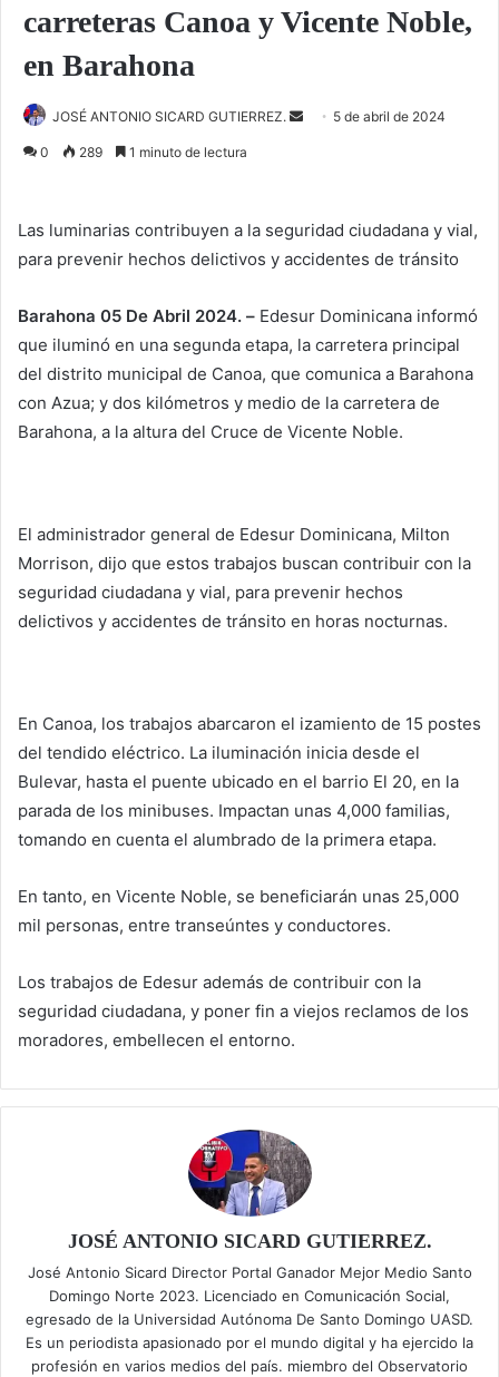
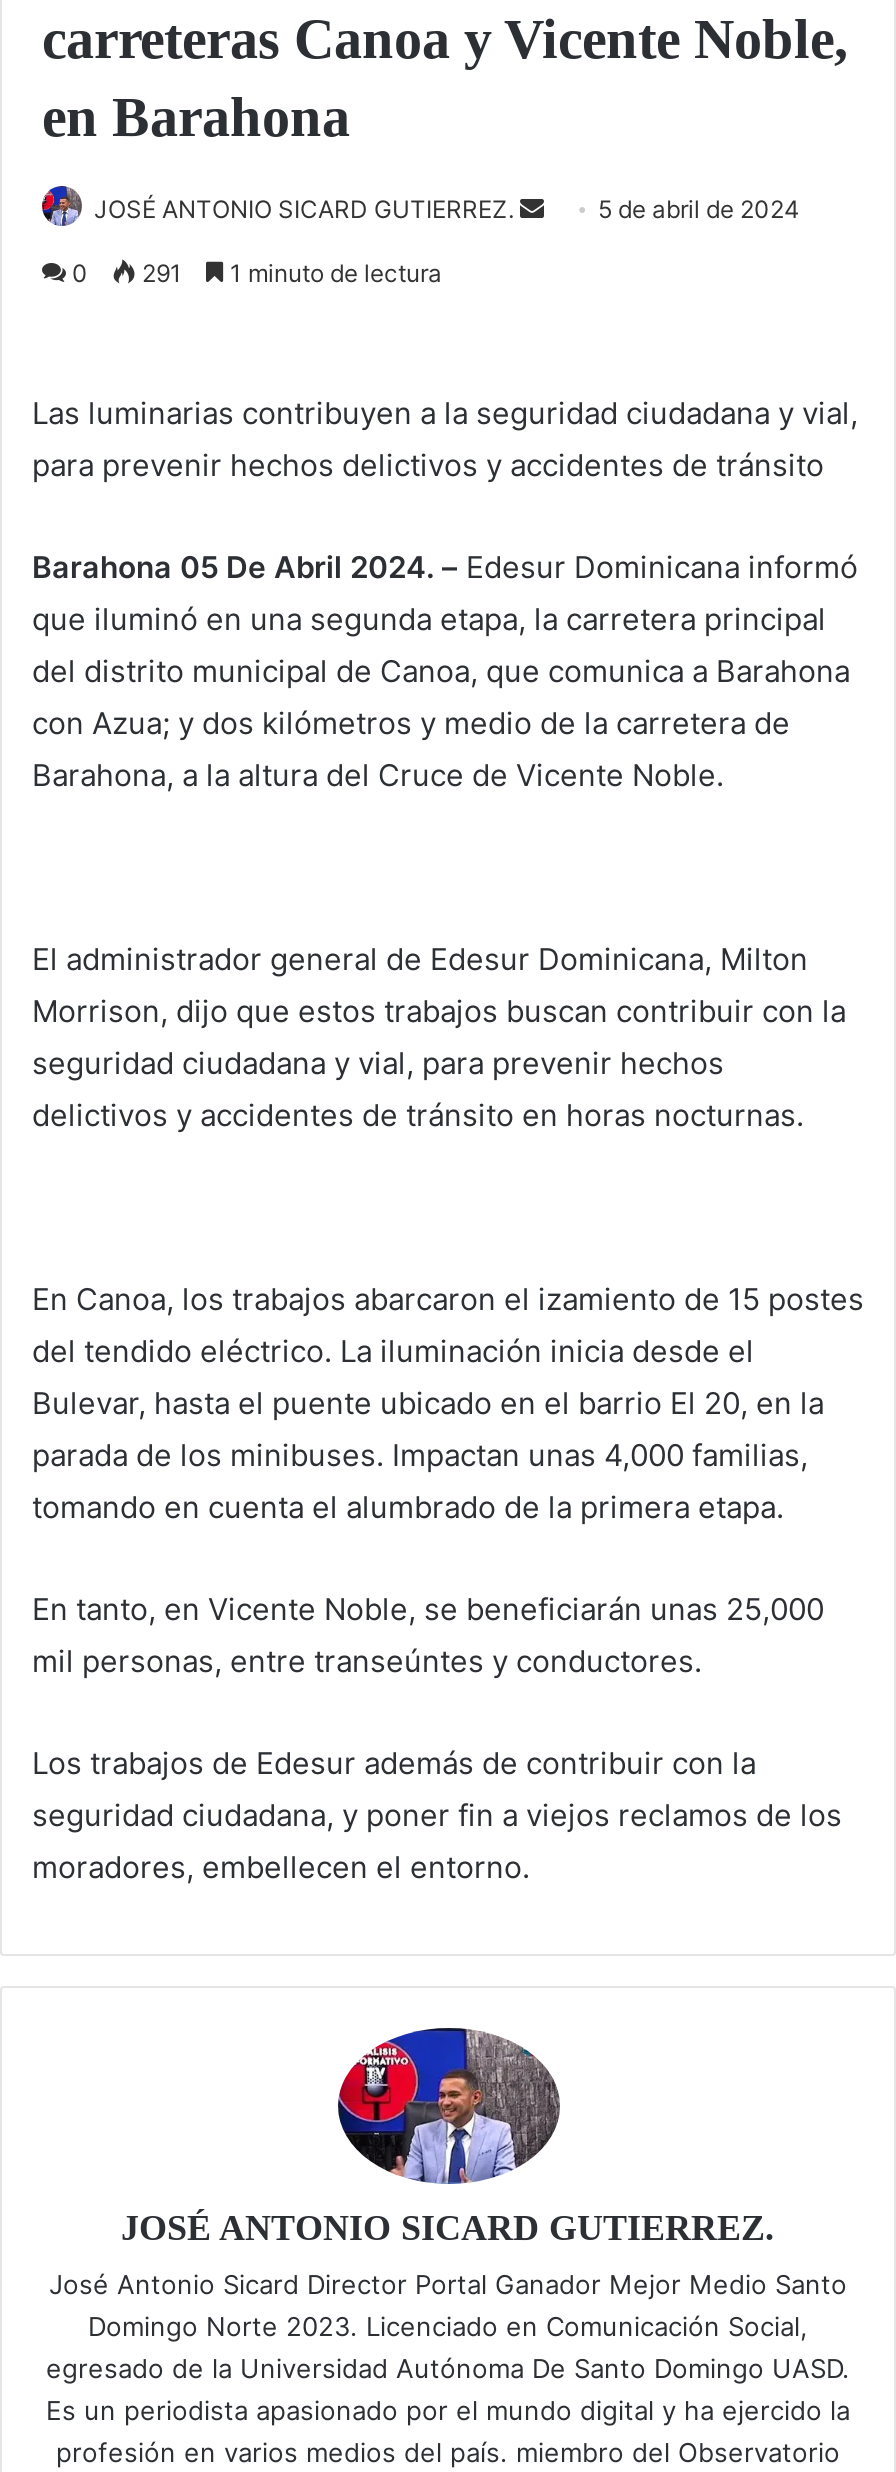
- 0 289 1 minuto de lectura
+ 0 291 1 minuto de lectura
